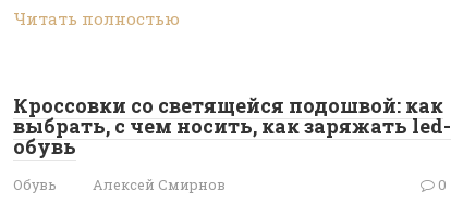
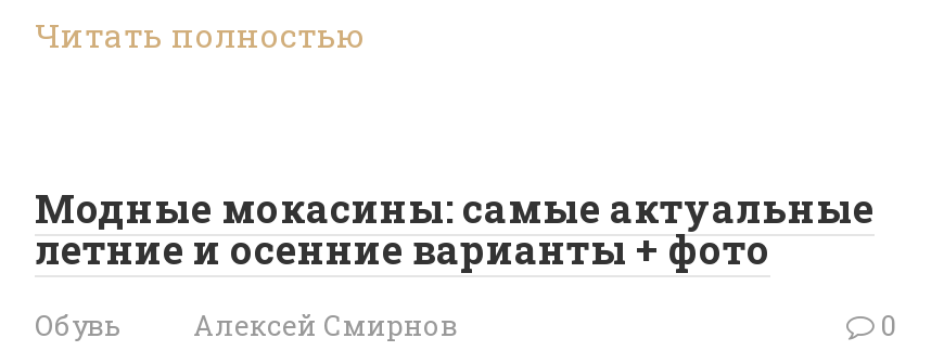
- Кроссовки со светящейся подошвой: как
- выбрать, с чем носить, как заряжать led-
- обувь
+ Модные мокасины: самые актуальные
+ летние и осенние варианты + фото
